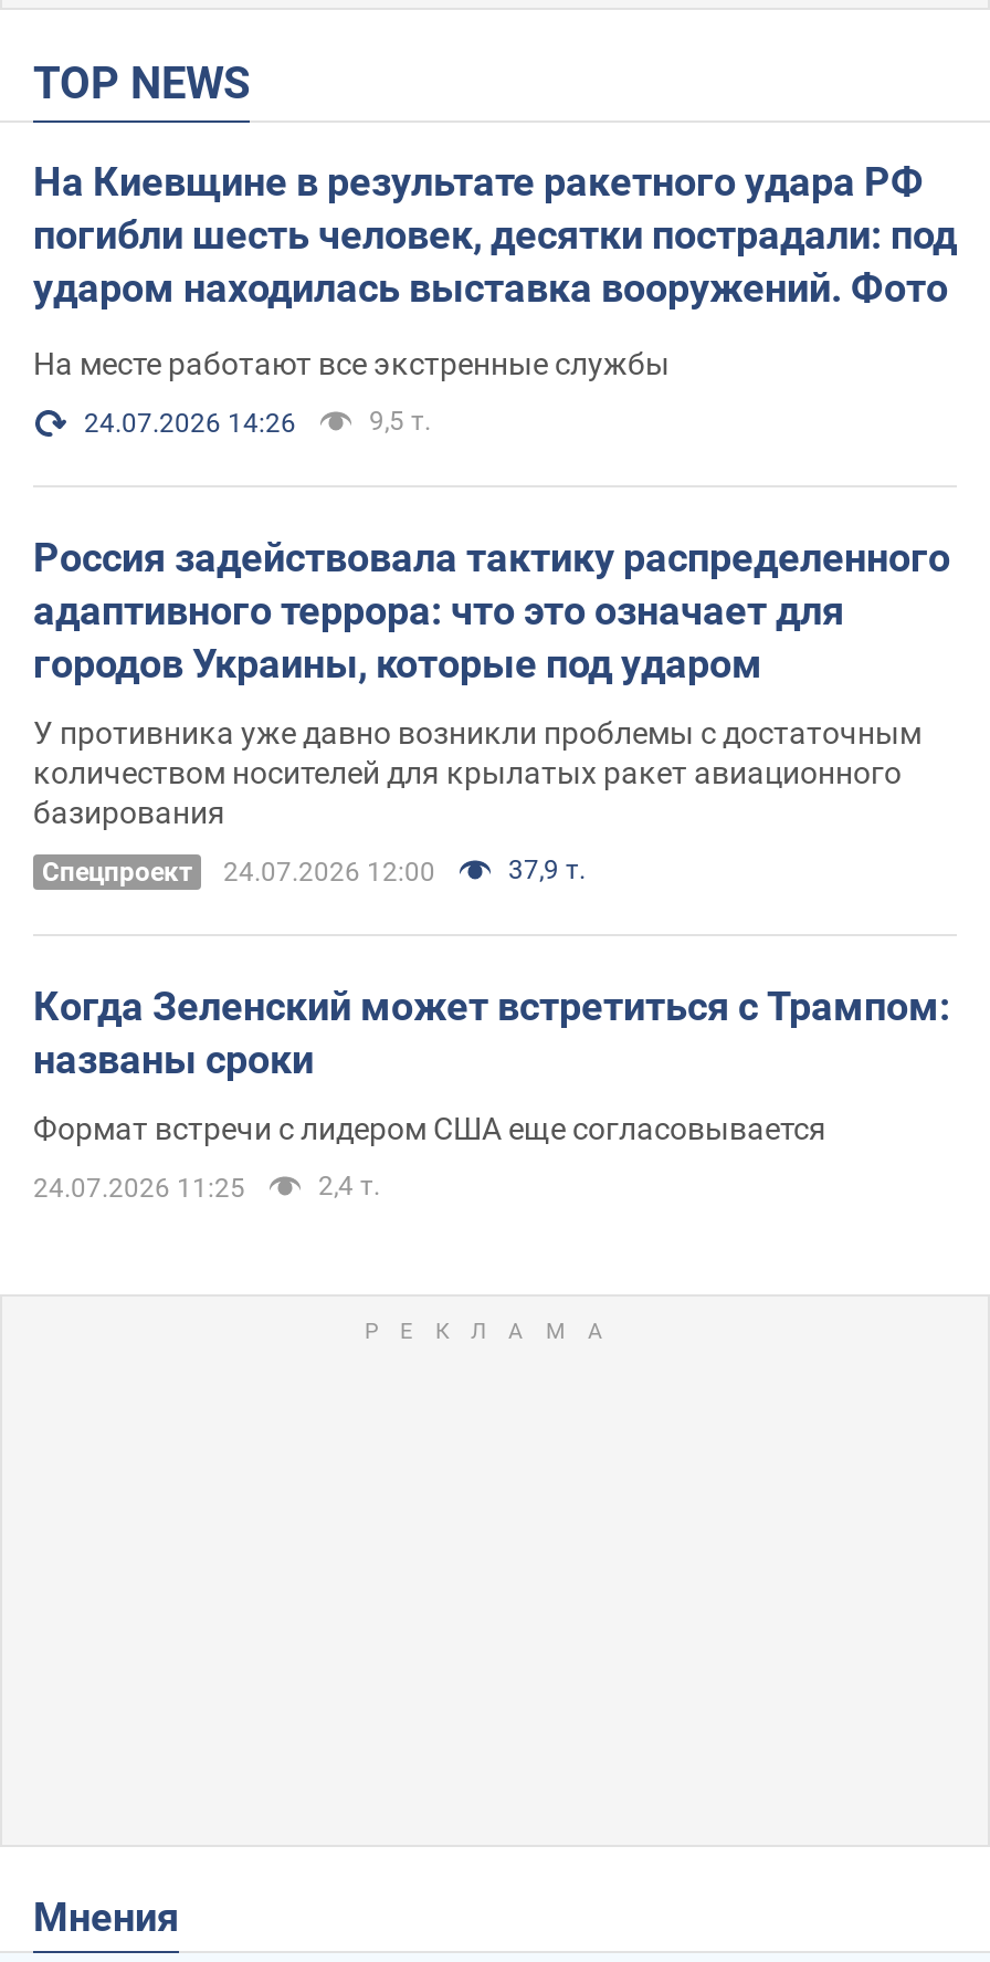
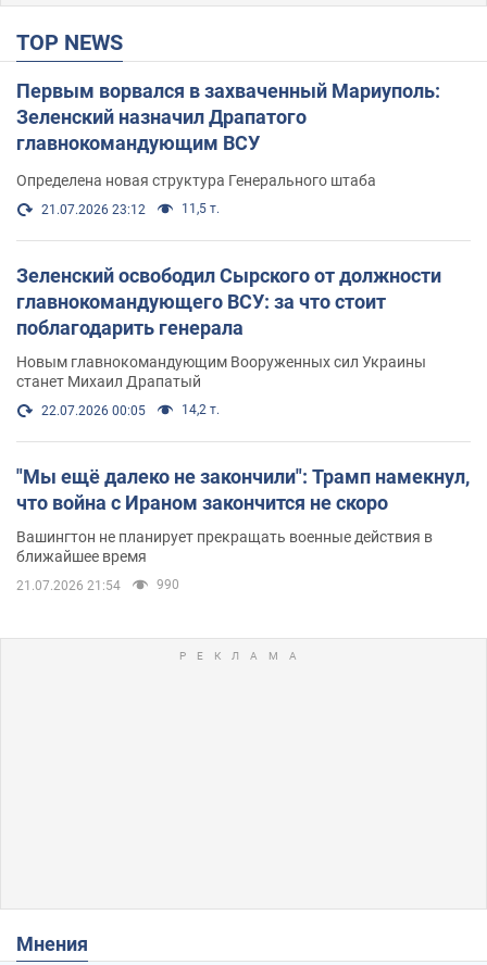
- На Киевщине в результате ракетного удара РФ
- погибли шесть человек, десятки пострадали: под
- ударом находилась выставка вооружений. Фото
+ Первым ворвался в захваченный Мариуполь:
+ Зеленский назначил Драпатого
+ главнокомандующим ВСУ

- На месте работают все экстренные службы
+ Определена новая структура Генерального штаба

- 24.07.2026 14:26
- 9,5 т.
+ 21.07.2026 23:12
+ 11,5 т.

- Россия задействовала тактику распределенного
- адаптивного террора: что это означает для
- городов Украины, которые под ударом
+ Зеленский освободил Сырского от должности
+ главнокомандующего ВСУ: за что стоит
+ поблагодарить генерала

- У противника уже давно возникли проблемы с достаточным
- количеством носителей для крылатых ракет авиационного
- базирования
+ Новым главнокомандующим Вооруженных сил Украины
+ станет Михаил Драпатый

- Спецпроект
- 24.07.2026 12:00
- 37,9 т.
+ 22.07.2026 00:05
+ 14,2 т.

- Когда Зеленский может встретиться с Трампом:
- названы сроки
+ "Мы ещё далеко не закончили": Трамп намекнул,
+ что война с Ираном закончится не скоро

- Формат встречи с лидером США еще согласовывается
+ Вашингтон не планирует прекращать военные действия в
+ ближайшее время

- 24.07.2026 11:25
- 2,4 т.
+ 21.07.2026 21:54
+ 990
